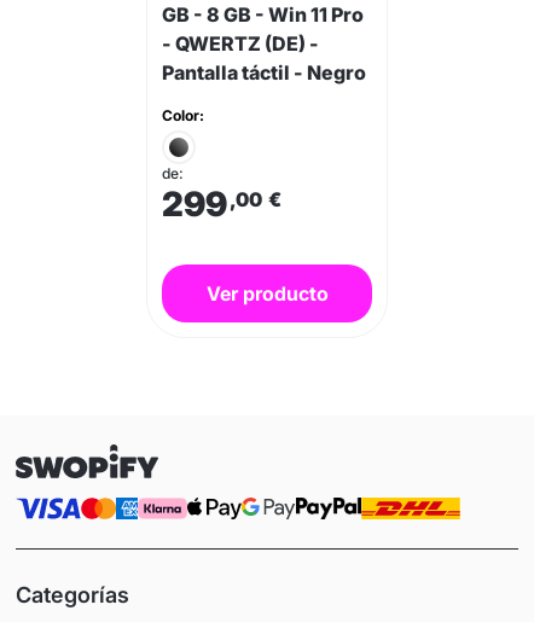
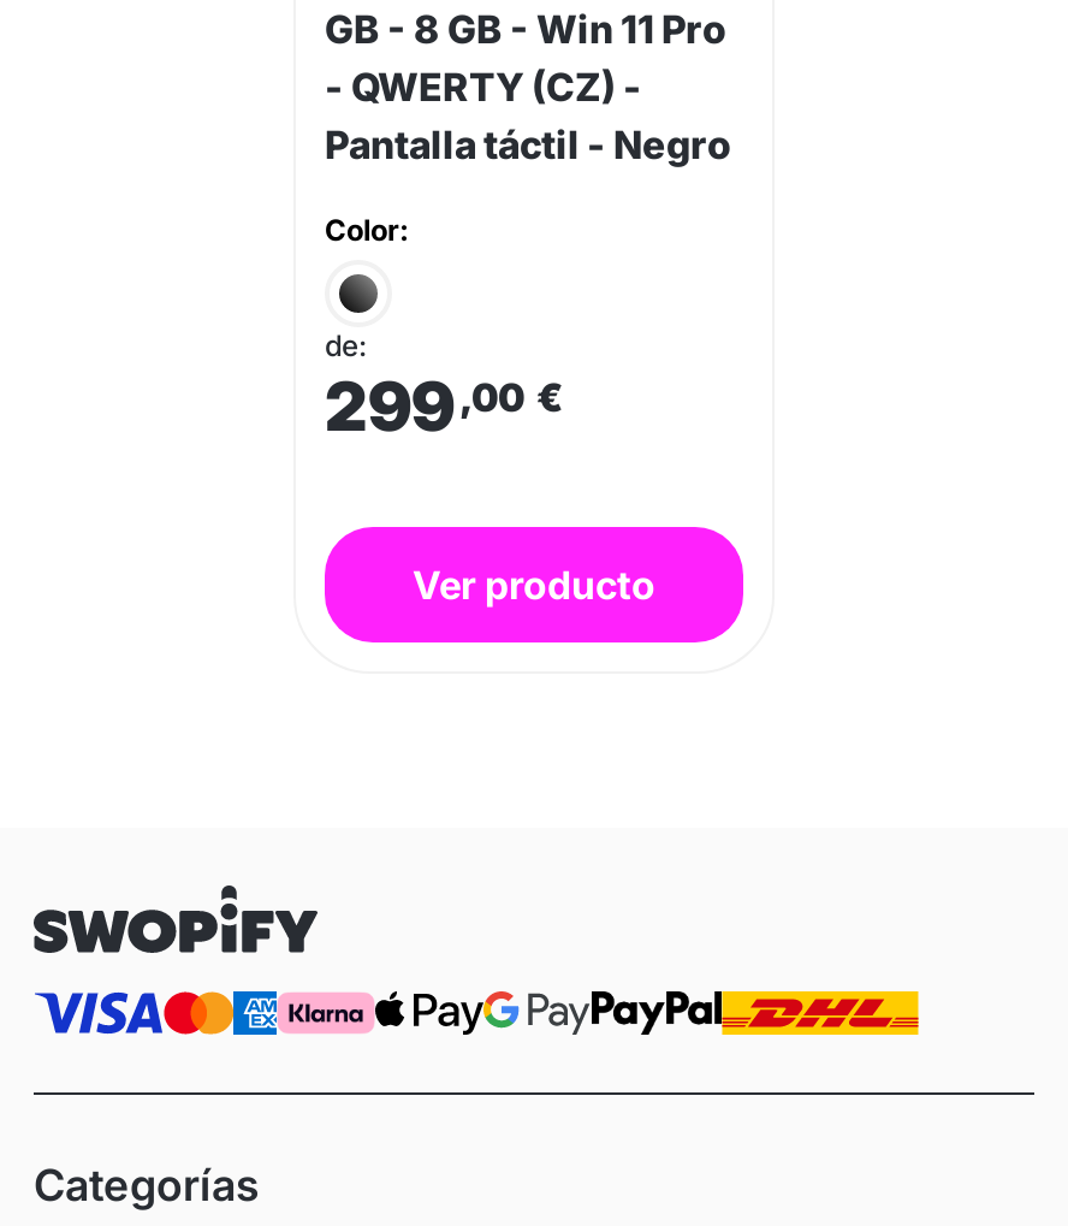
- - QWERTZ (DE) -
+ - QWERTY (CZ) -
